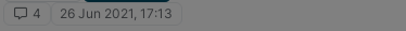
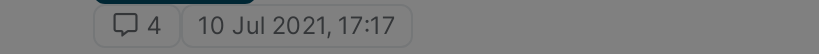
- 4 26 Jun 2021, 17:13
+ 4 10 Jul 2021, 17:17
